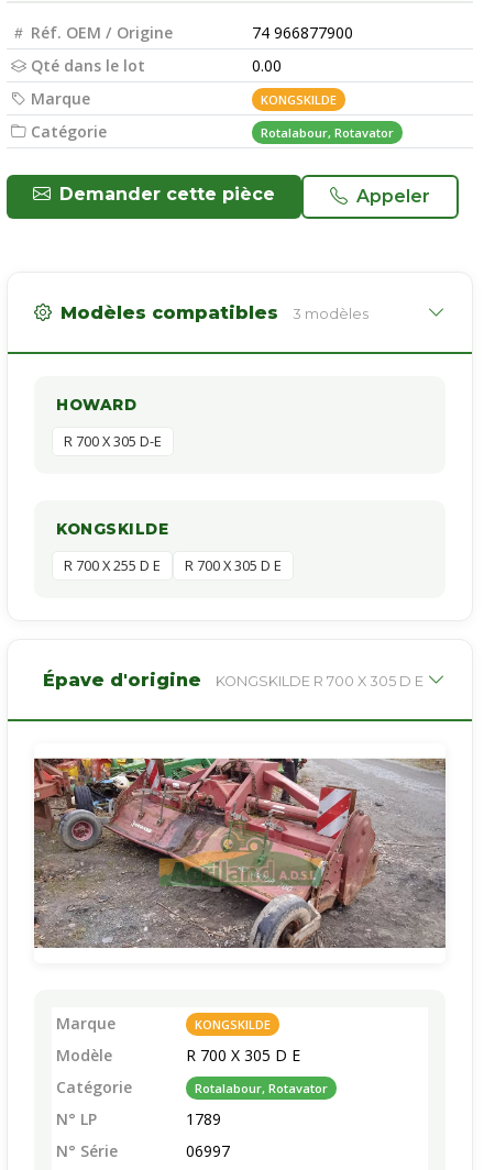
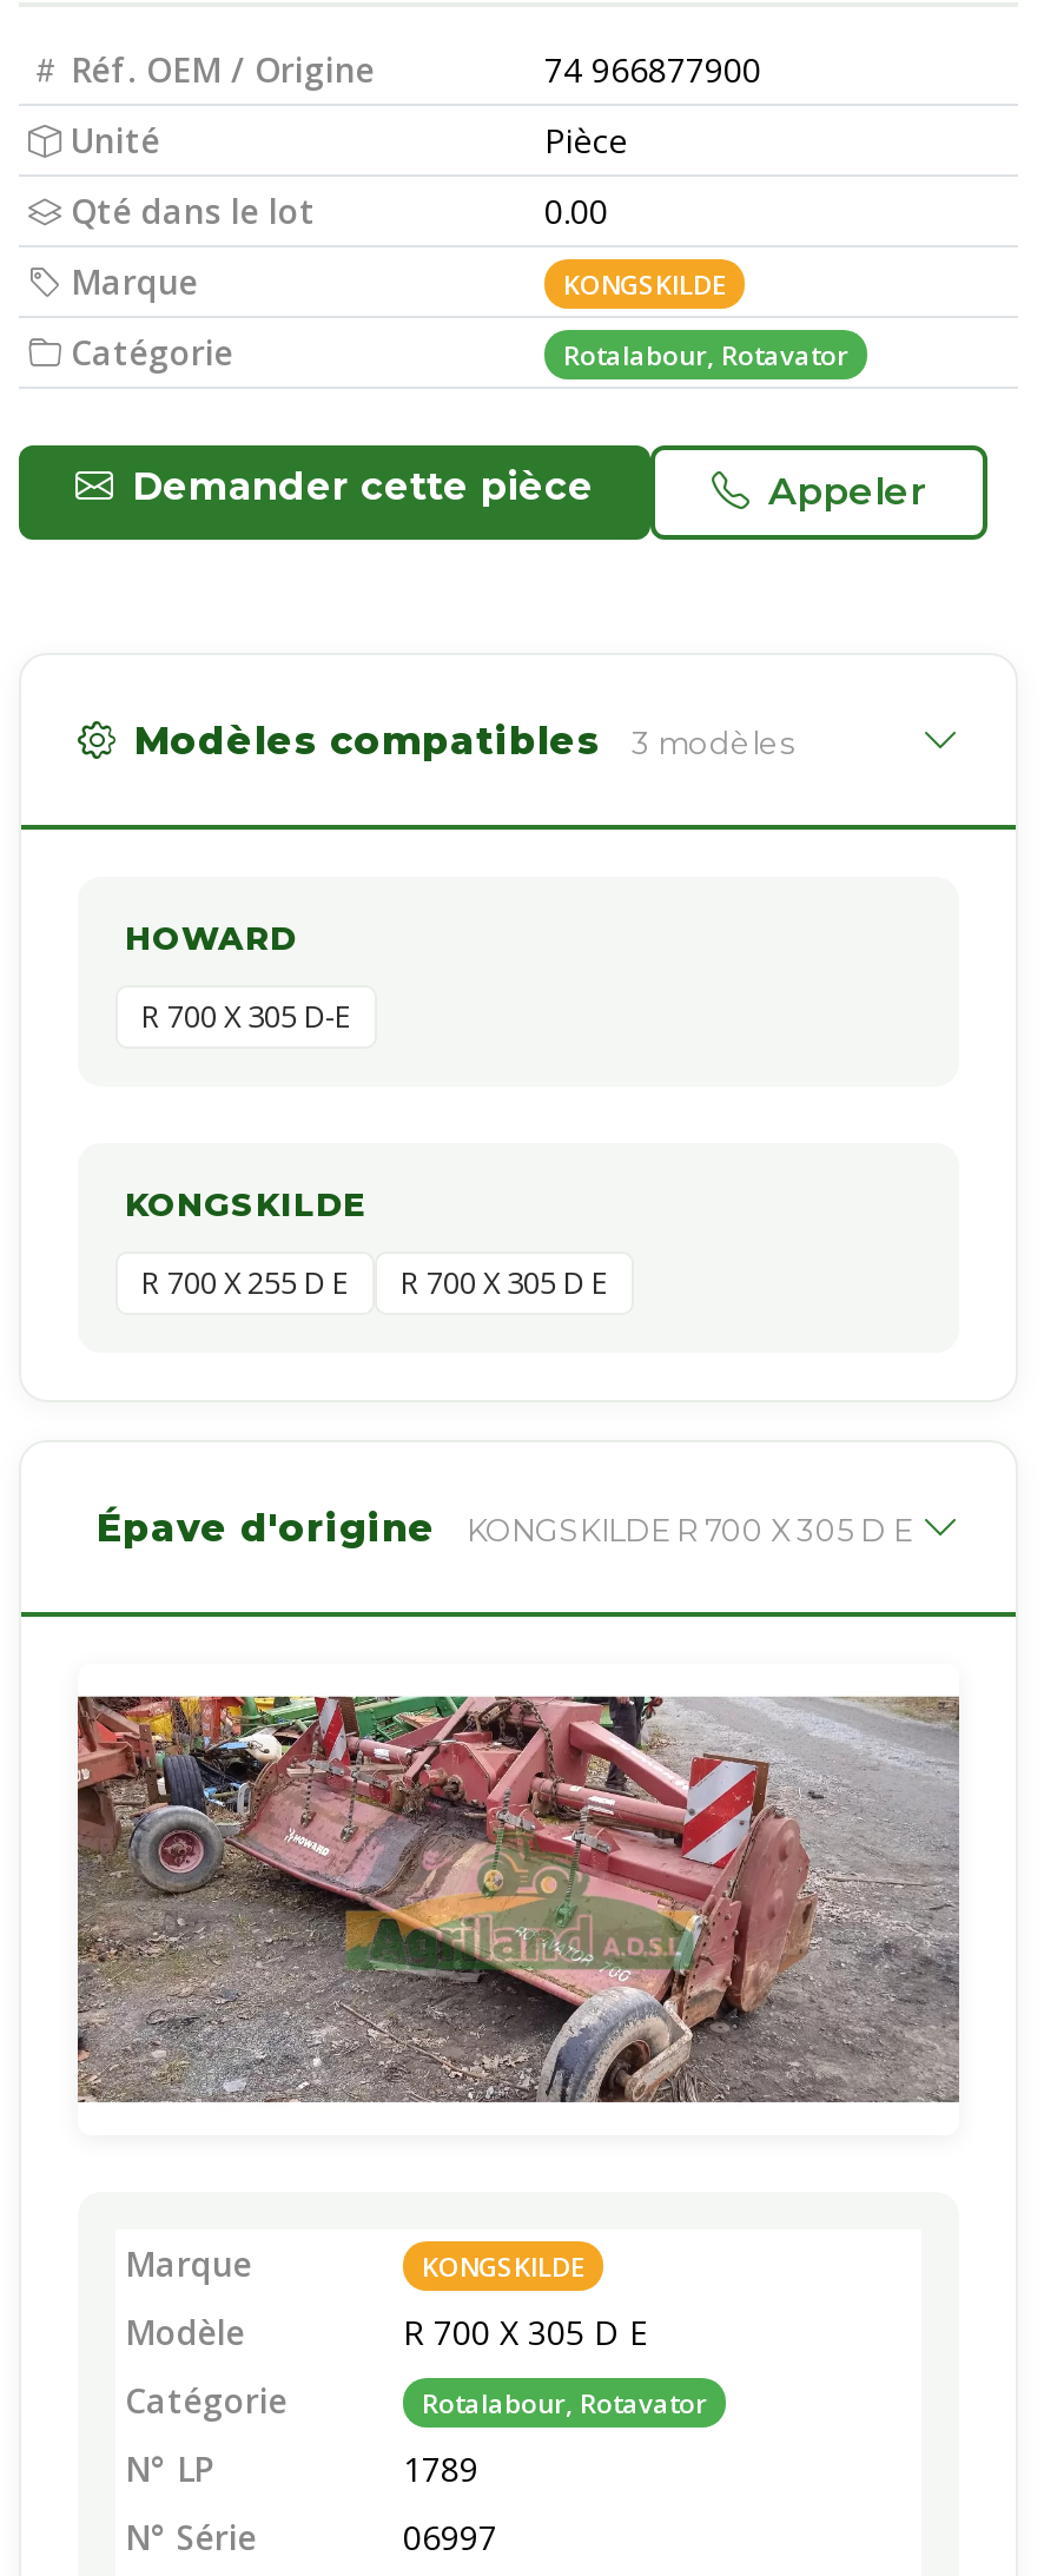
+ Unité
+ Pièce
